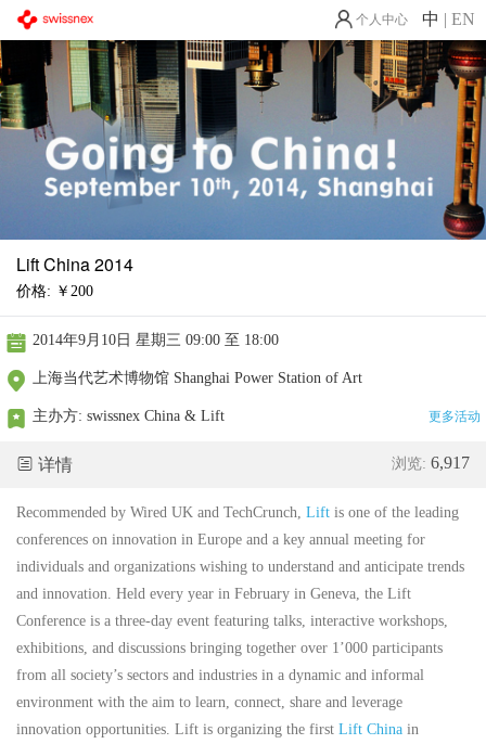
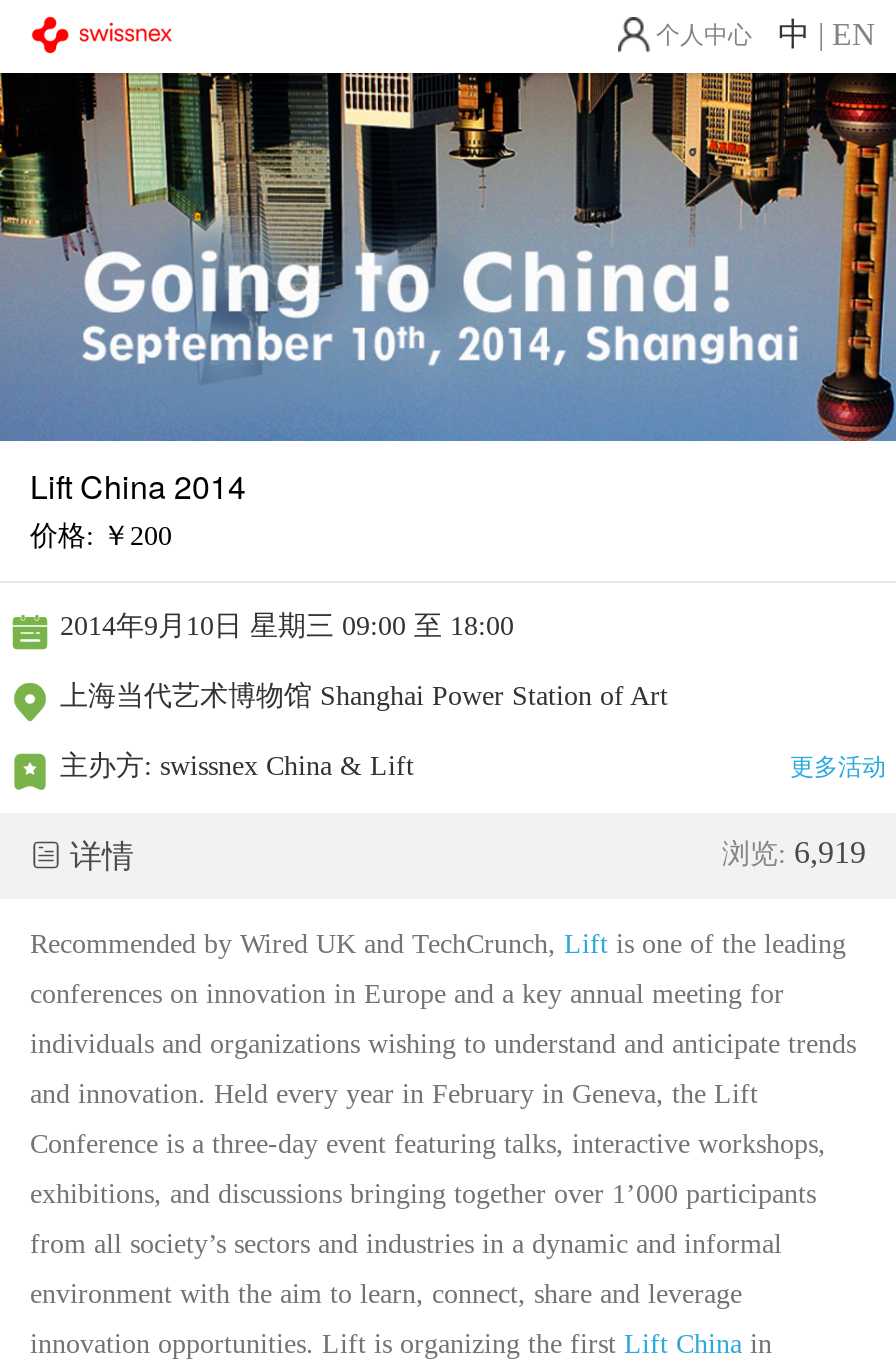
- 浏览: 6,917
+ 浏览: 6,919
